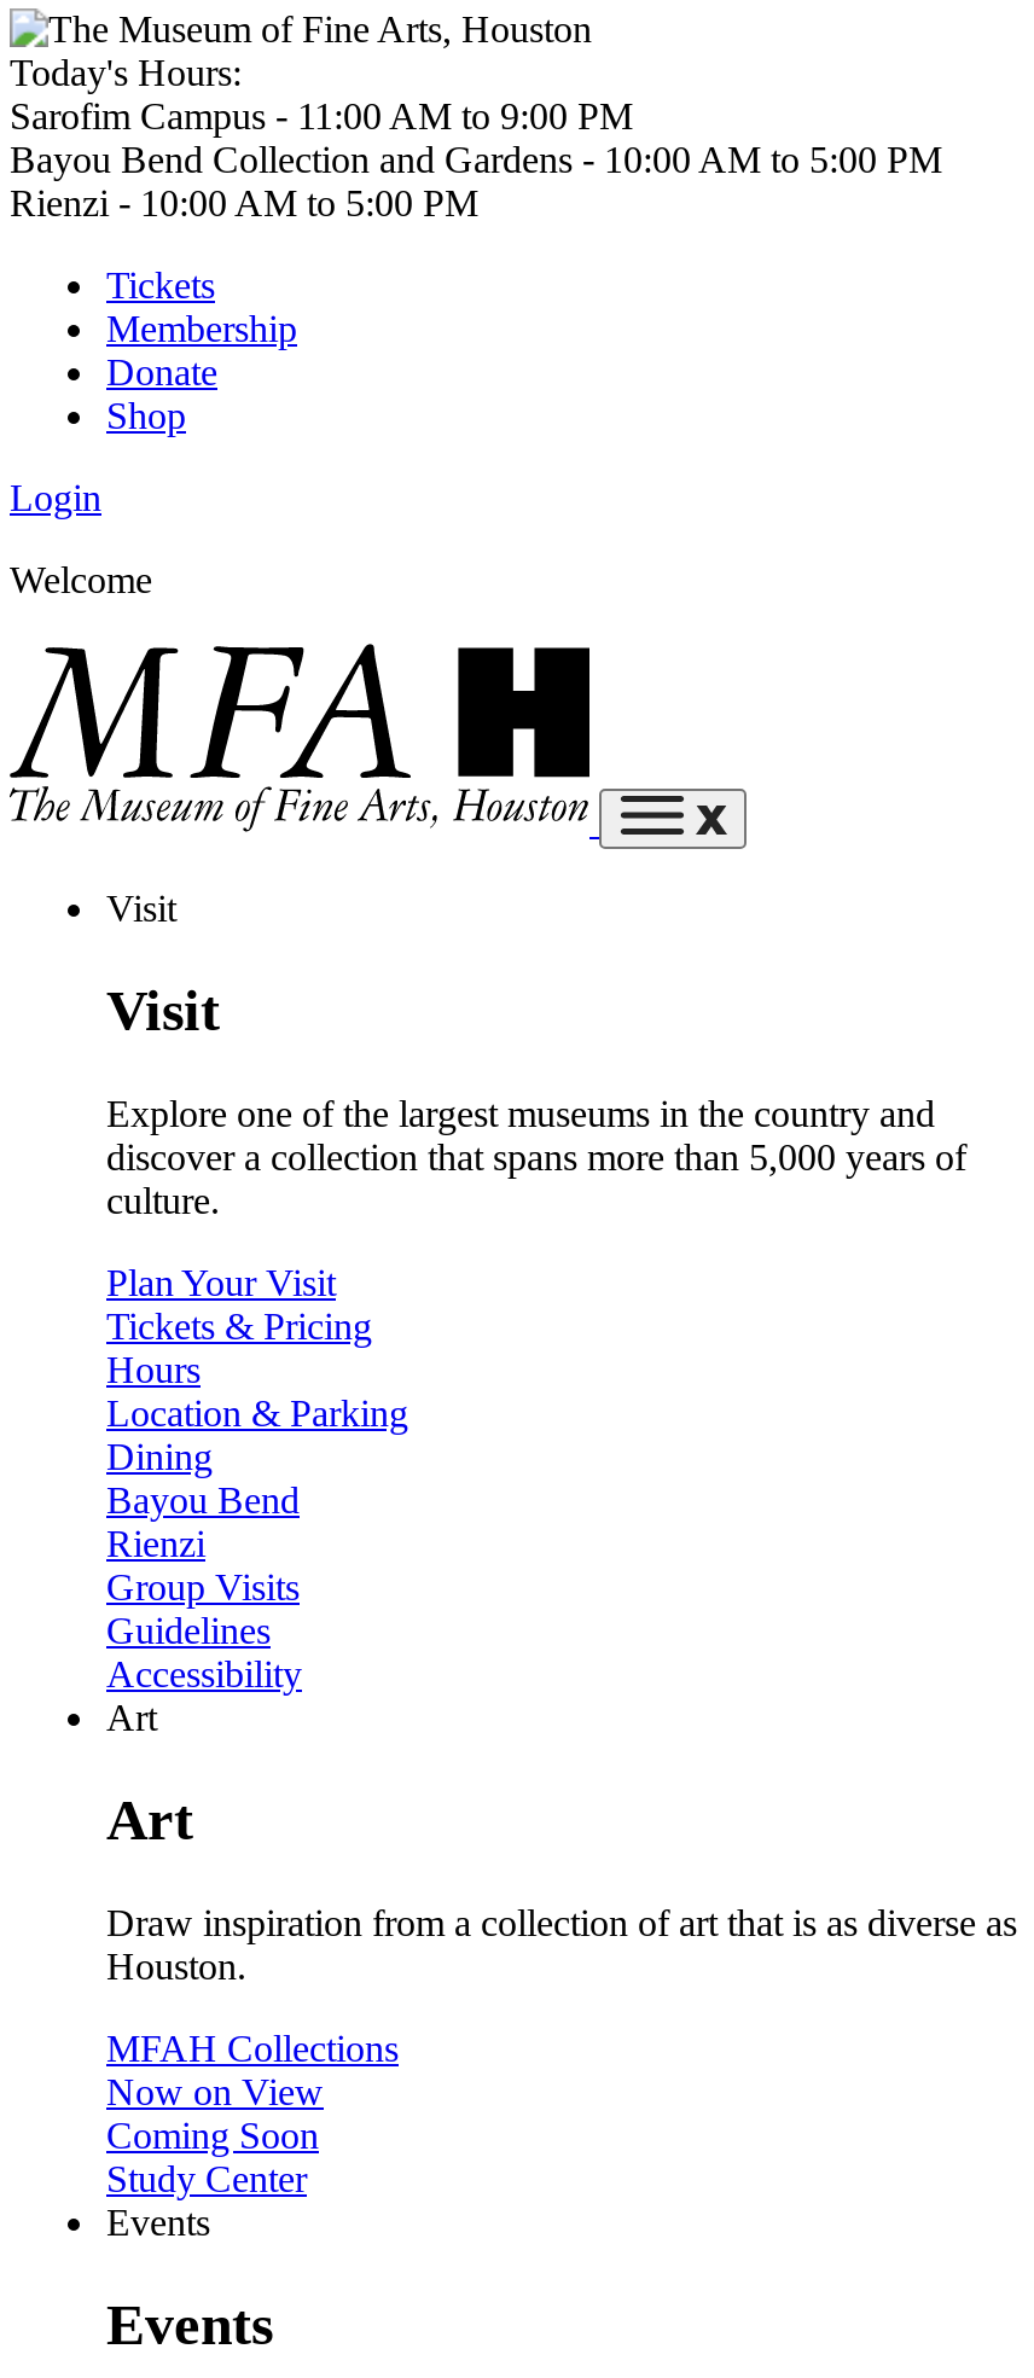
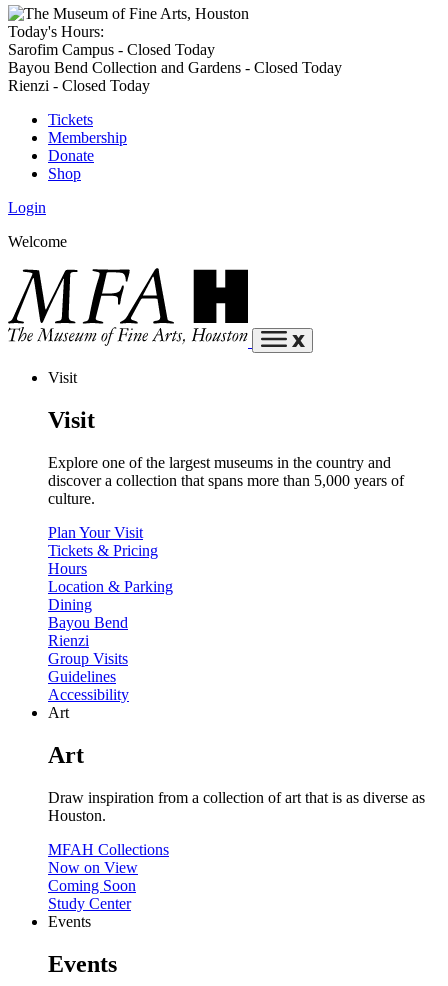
- Sarofim Campus - 11:00 AM to 9:00 PM
- Bayou Bend Collection and Gardens - 10:00 AM to 5:00 PM
- Rienzi - 10:00 AM to 5:00 PM
+ Sarofim Campus - Closed Today
+ Bayou Bend Collection and Gardens - Closed Today
+ Rienzi - Closed Today
